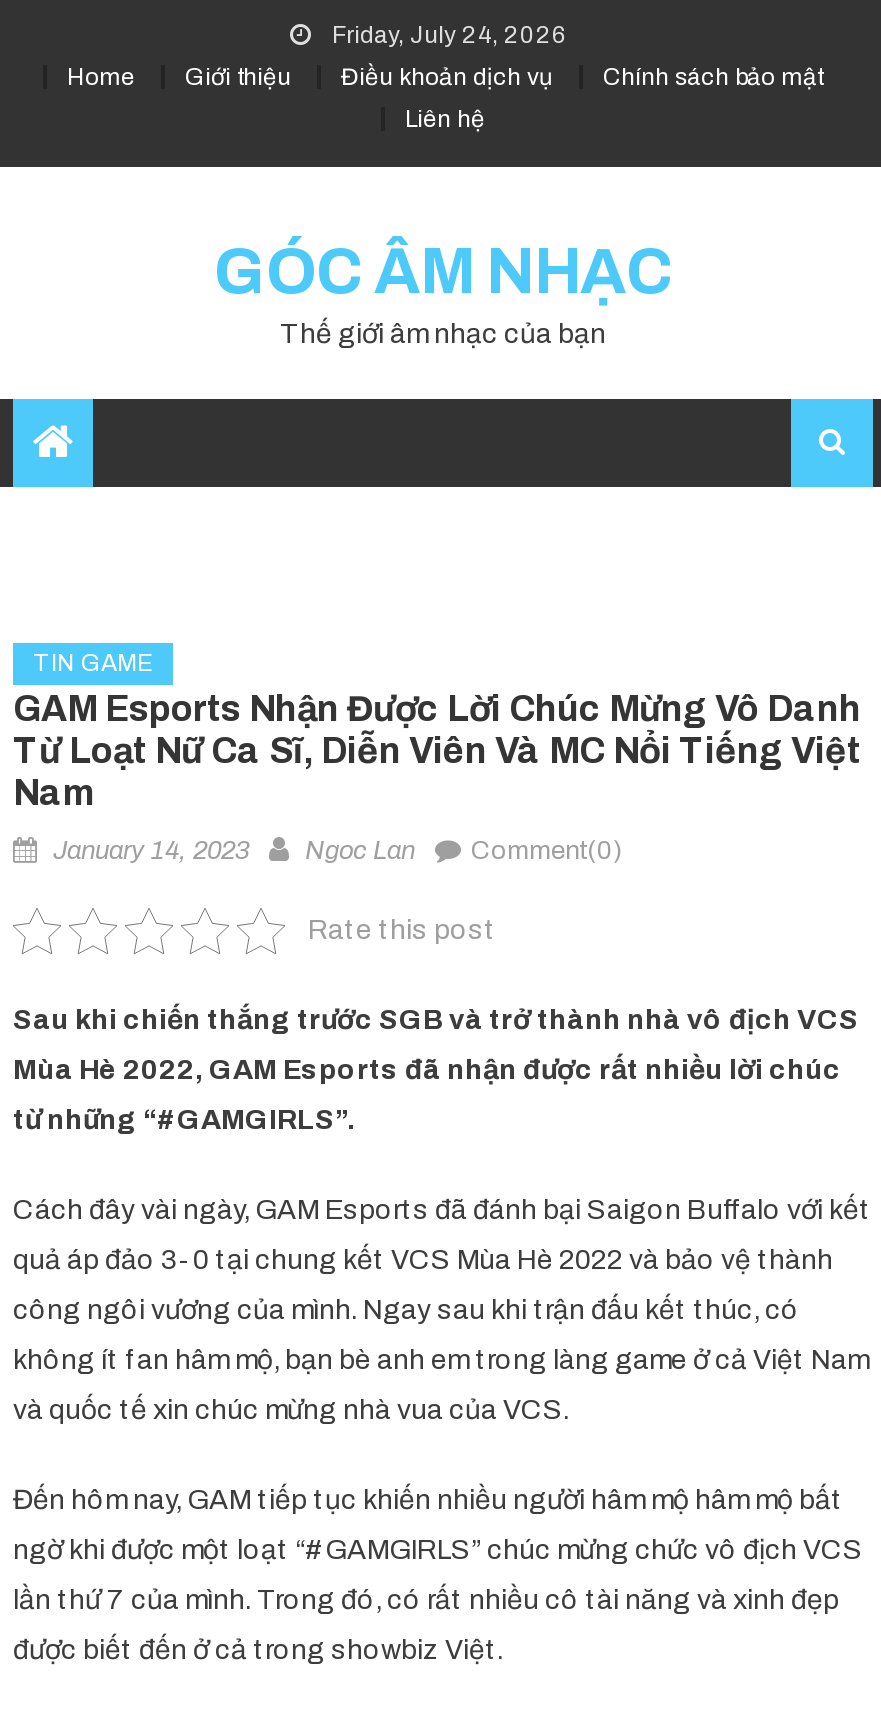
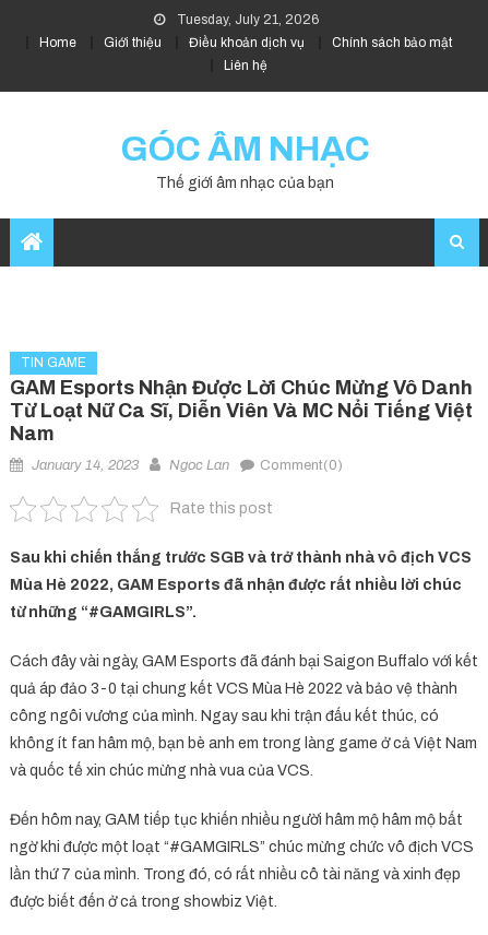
- Friday, July 24, 2026
+ Tuesday, July 21, 2026
